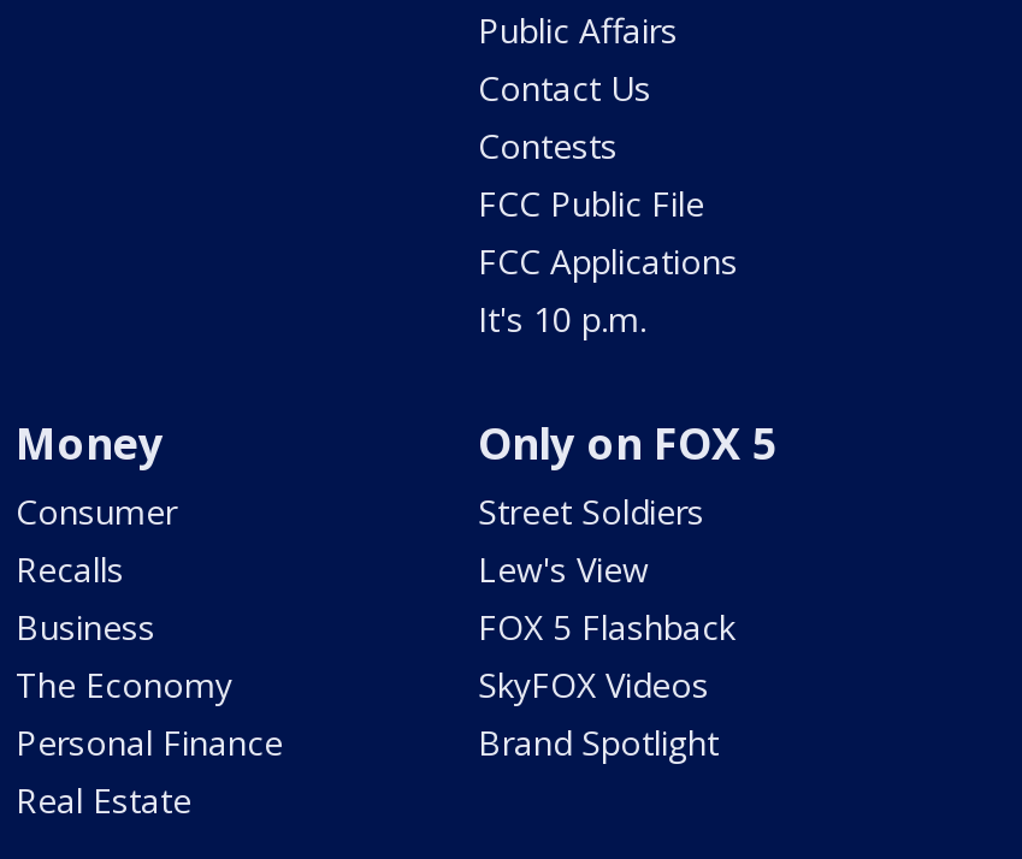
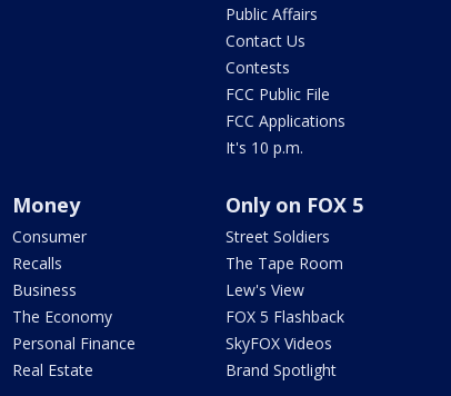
moved down: Lew's View | FOX 5 Flashback | SkyFOX Videos | Brand Spotlight

+ The Tape Room
